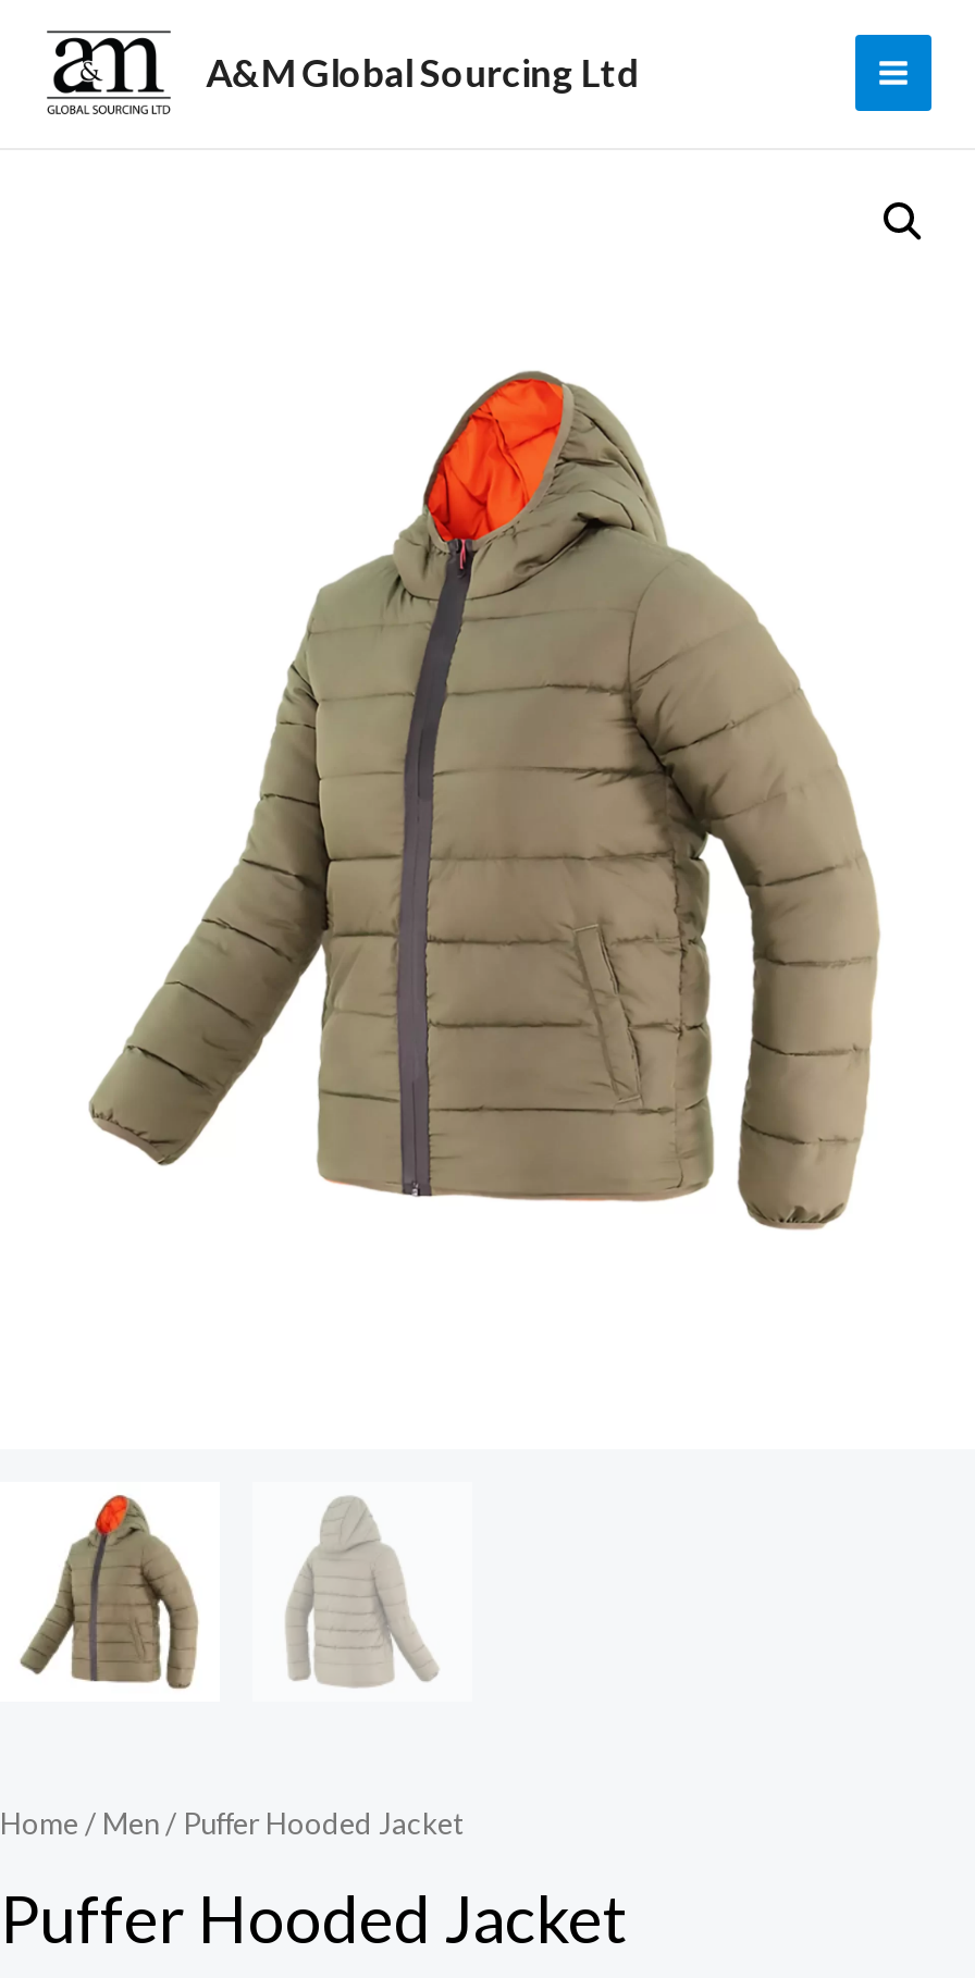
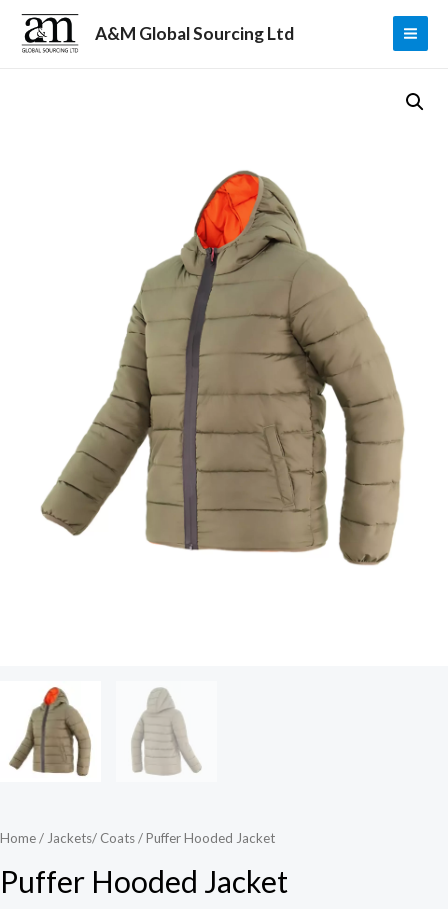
- Home / Men / Puffer Hooded Jacket
+ Home / Jackets/ Coats / Puffer Hooded Jacket
